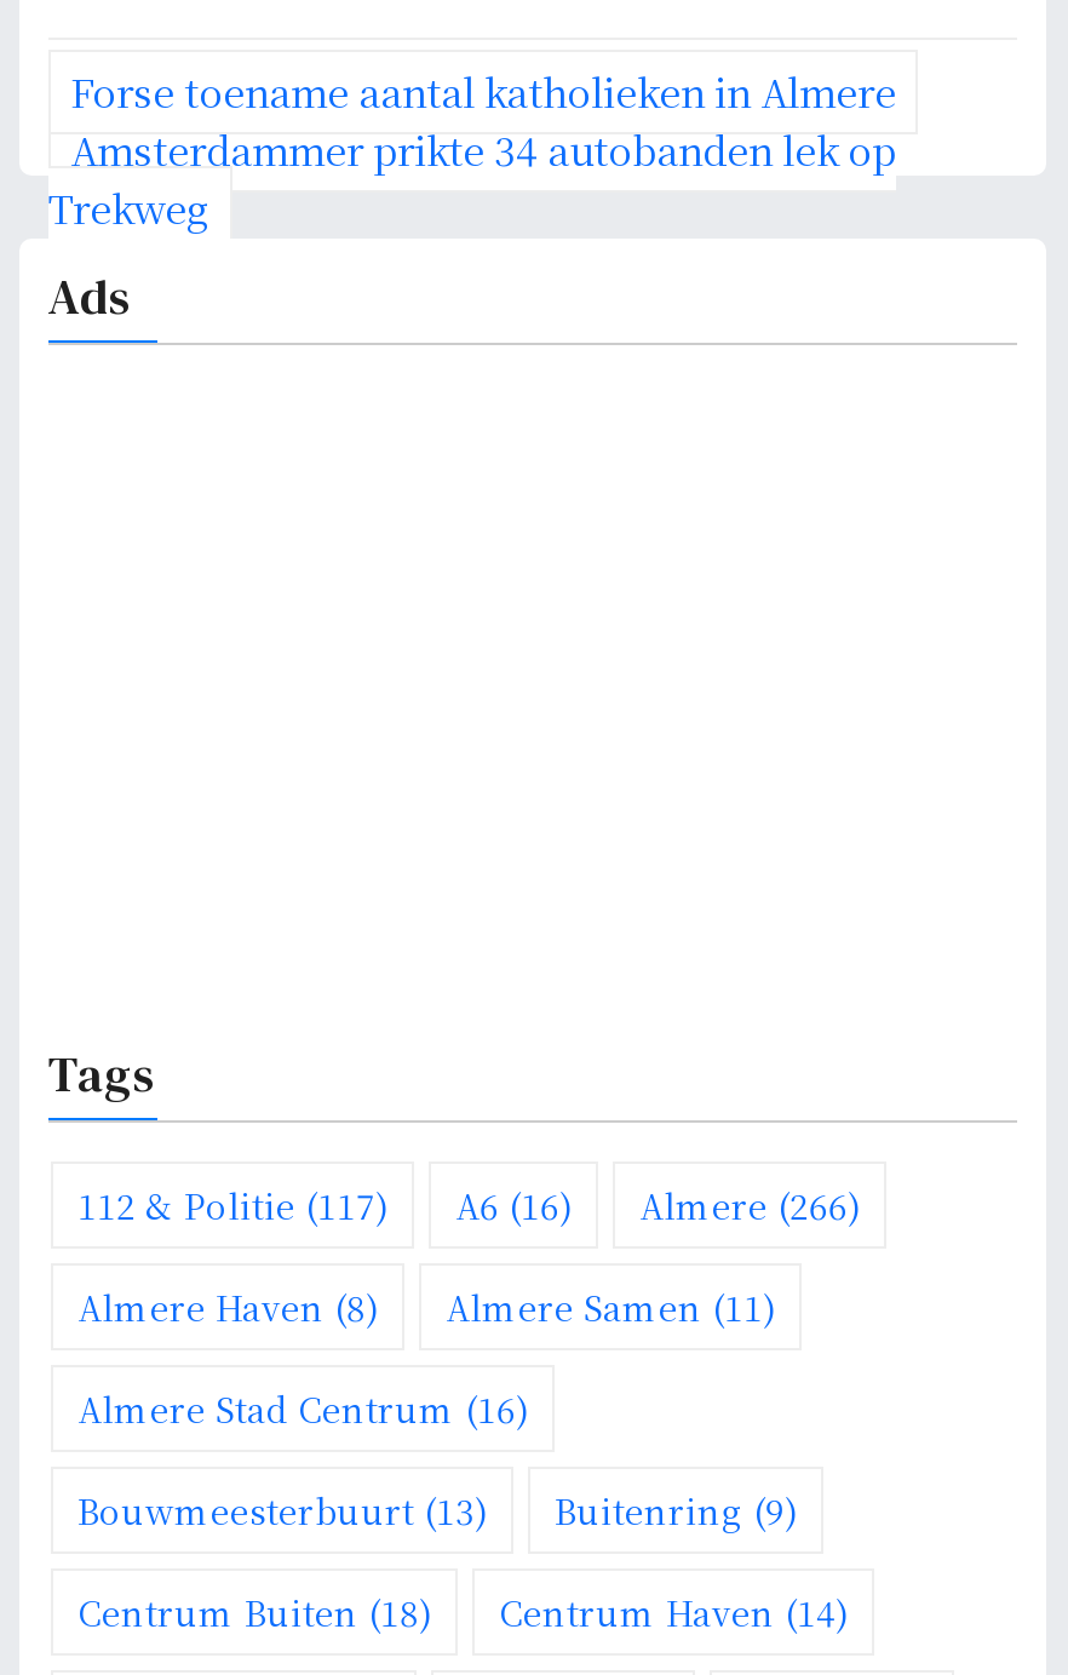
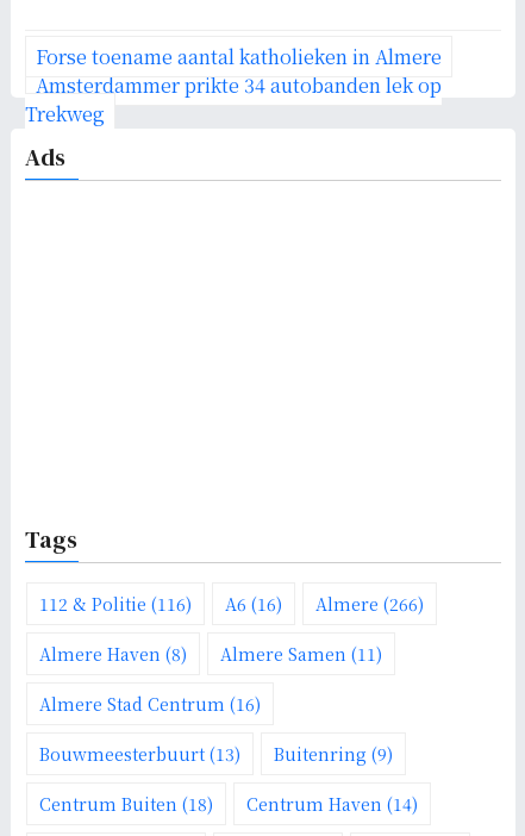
- 112 & Politie (117) A6 (16) Almere (266)
+ 112 & Politie (116) A6 (16) Almere (266)
